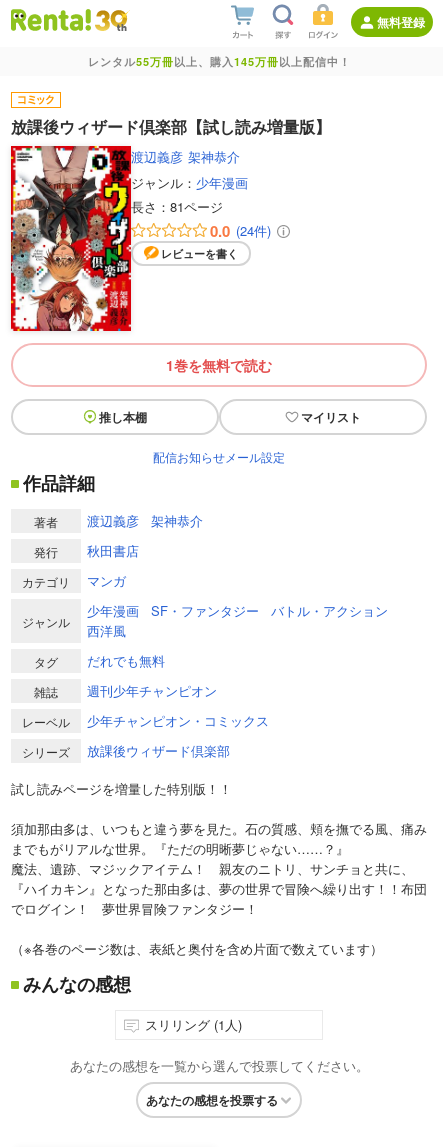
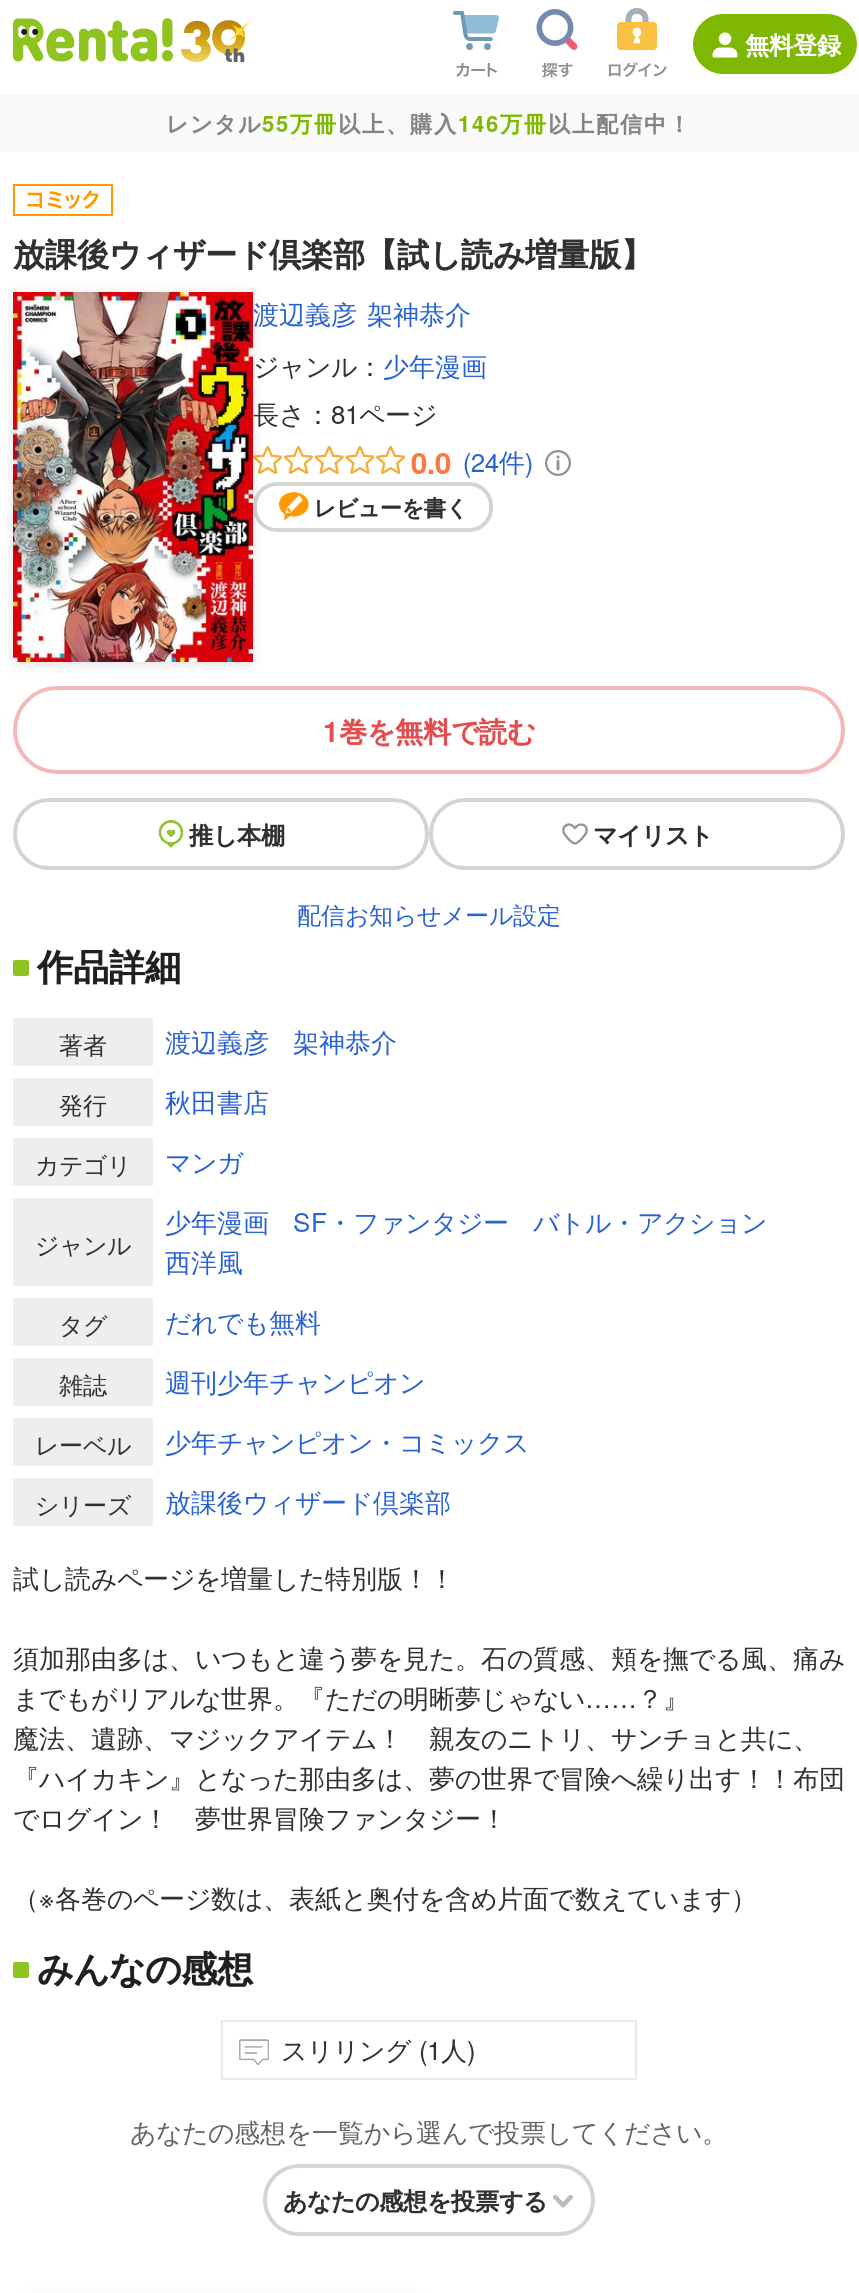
- レンタル55万冊以上、購入145万冊以上配信中！
+ レンタル55万冊以上、購入146万冊以上配信中！
